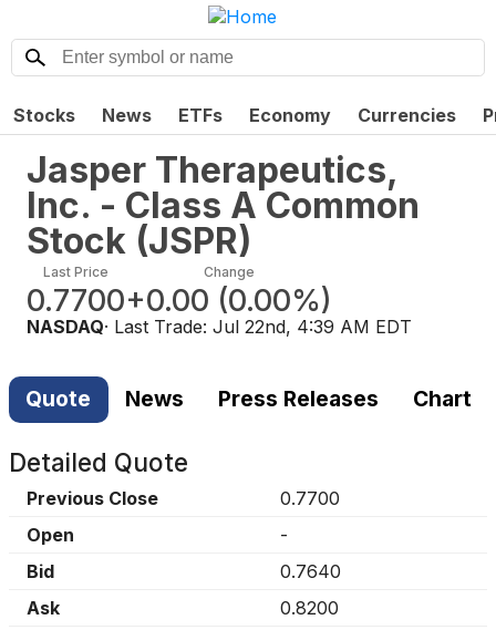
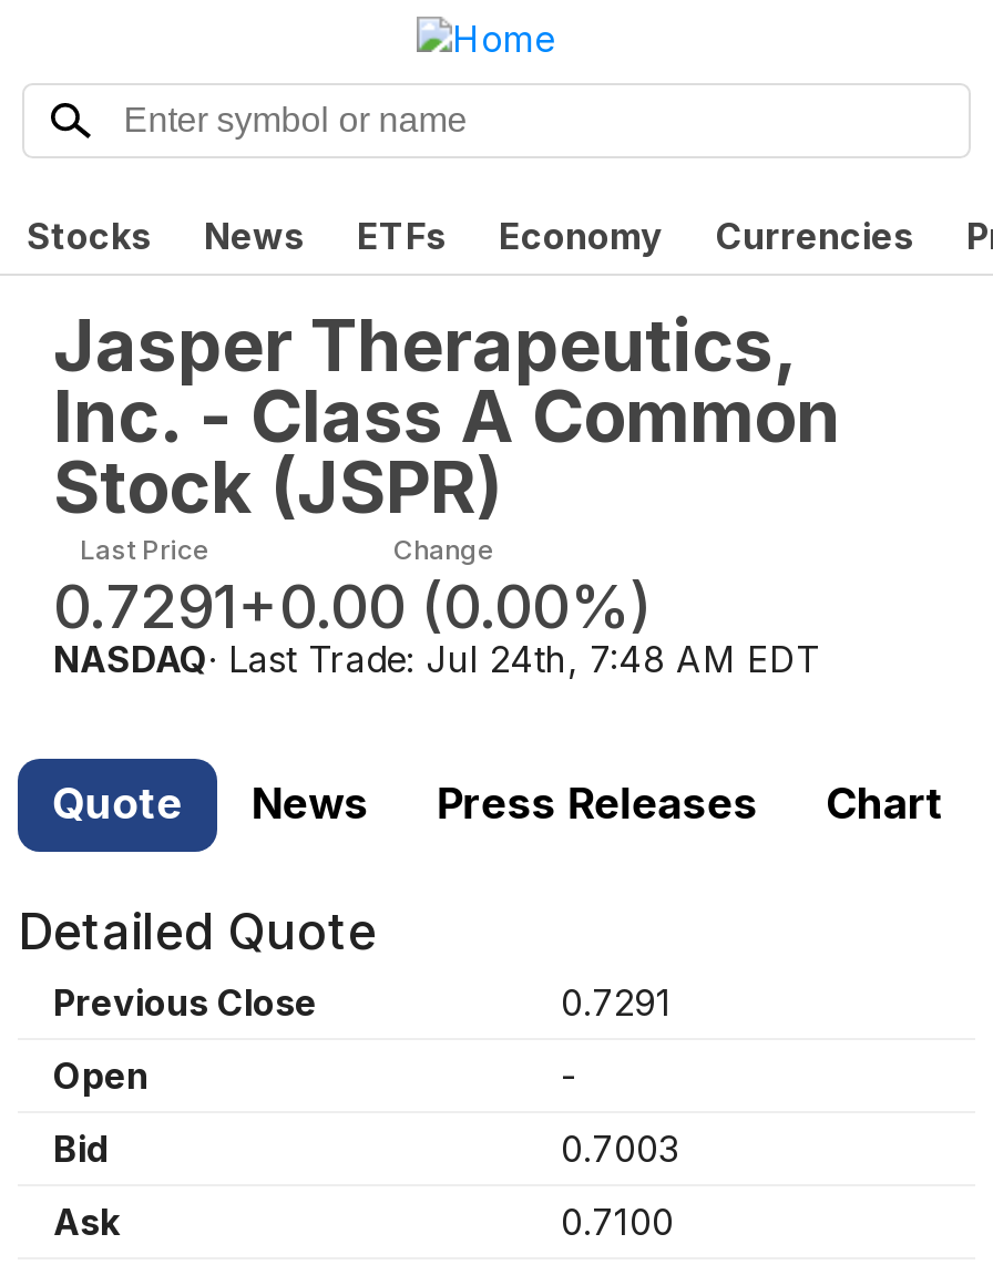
- 0.7700 +0.00 (0.00%)
+ 0.7291 +0.00 (0.00%)

- NASDAQ · Last Trade: Jul 22nd, 4:39 AM EDT
+ NASDAQ · Last Trade: Jul 24th, 7:48 AM EDT

- 0.7700
+ 0.7291

- 0.7640
+ 0.7003

- 0.8200
+ 0.7100
